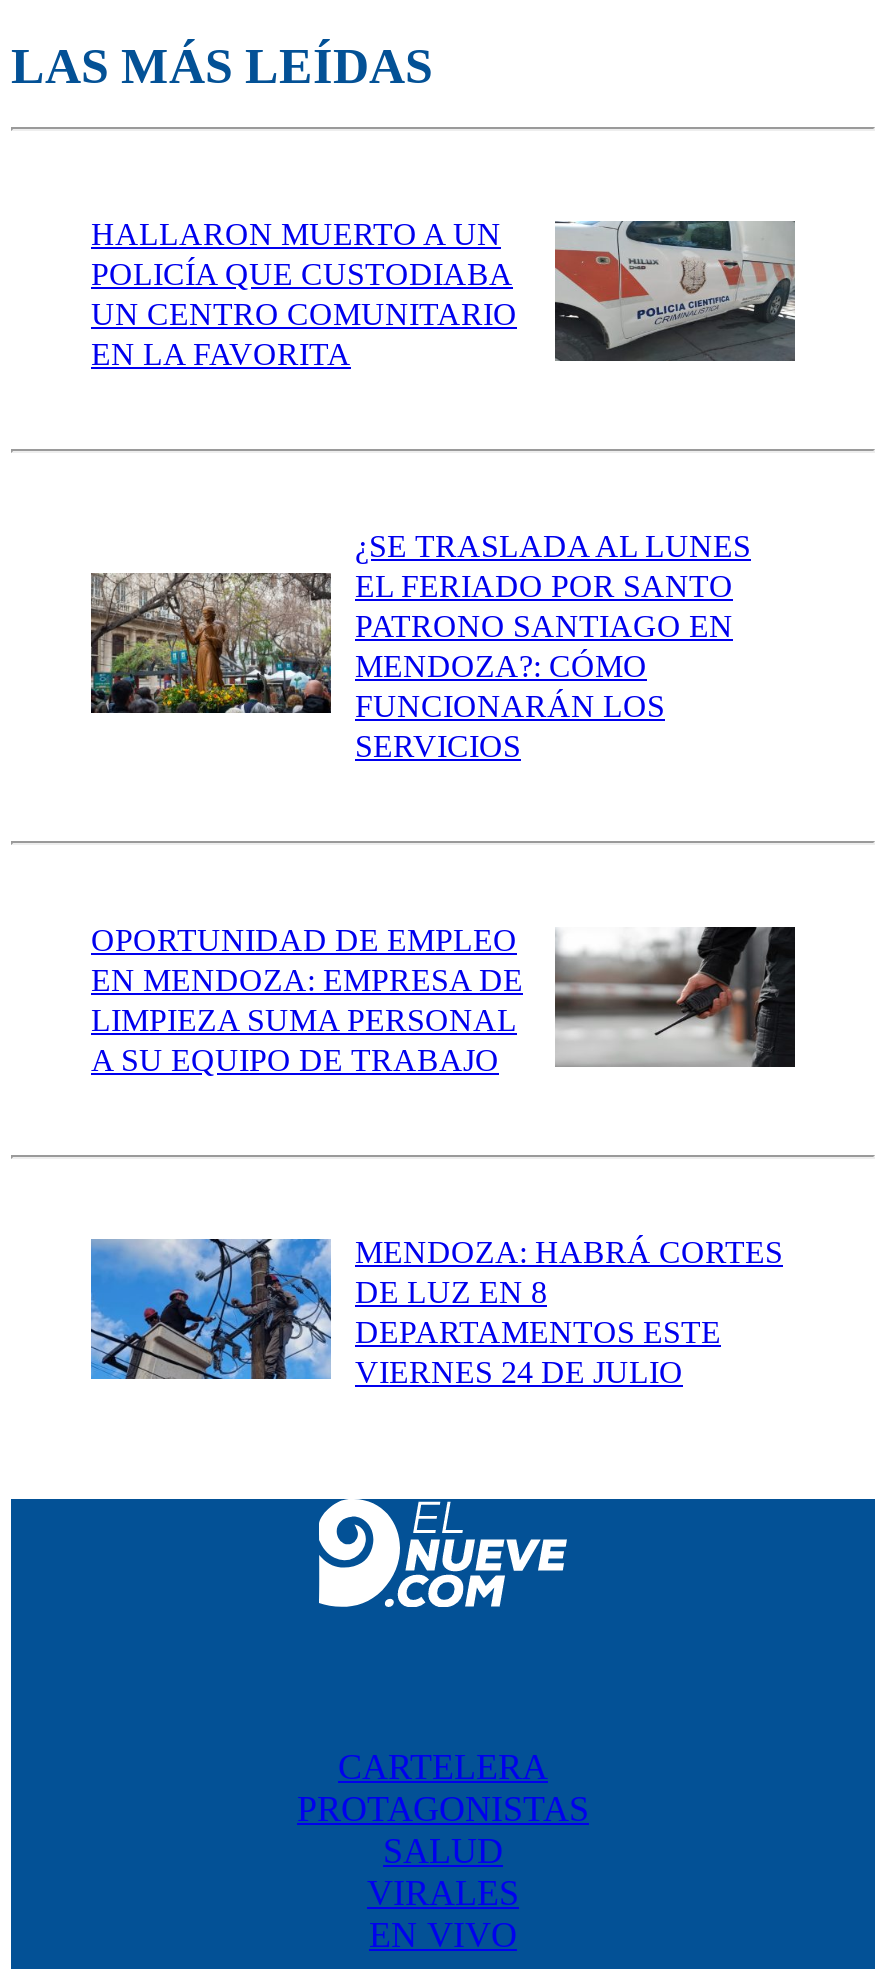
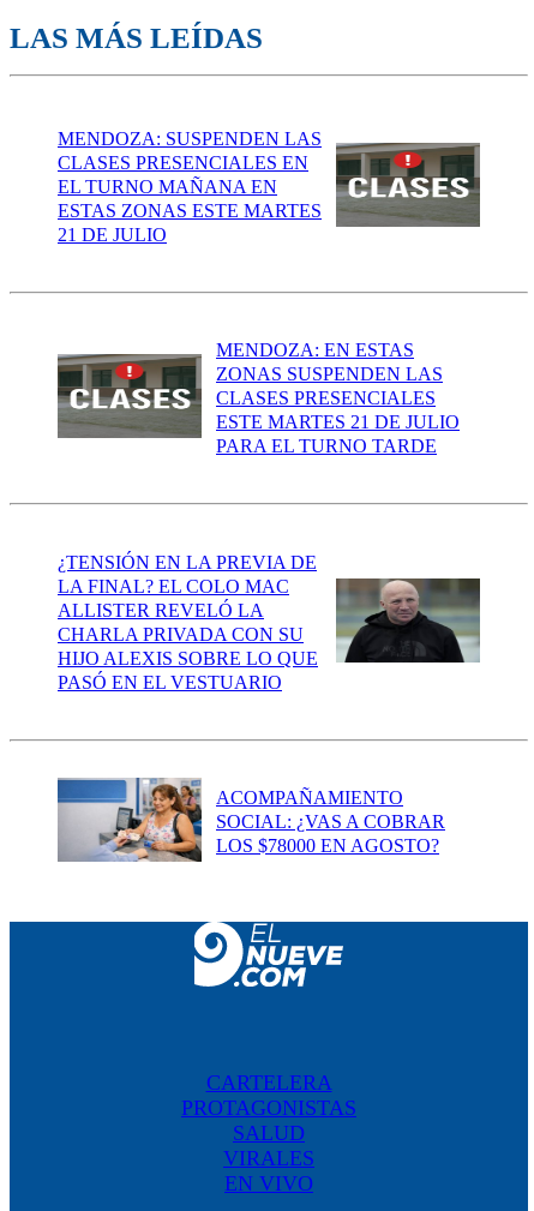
- [image]
- HALLARON MUERTO A UN
- POLICÍA QUE CUSTODIABA
- UN CENTRO COMUNITARIO
- EN LA FAVORITA
+ [image]
+ MENDOZA: SUSPENDEN LAS
+ CLASES PRESENCIALES EN
+ EL TURNO MAÑANA EN
+ ESTAS ZONAS ESTE MARTES
+ 21 DE JULIO

- [image]
- ¿SE TRASLADA AL LUNES
- EL FERIADO POR SANTO
- PATRONO SANTIAGO EN
- MENDOZA?: CÓMO
- FUNCIONARÁN LOS
- SERVICIOS
+ [image]
+ MENDOZA: EN ESTAS
+ ZONAS SUSPENDEN LAS
+ CLASES PRESENCIALES
+ ESTE MARTES 21 DE JULIO
+ PARA EL TURNO TARDE

- [image]
- OPORTUNIDAD DE EMPLEO
- EN MENDOZA: EMPRESA DE
- LIMPIEZA SUMA PERSONAL
- A SU EQUIPO DE TRABAJO
+ [image]
+ ¿TENSIÓN EN LA PREVIA DE
+ LA FINAL? EL COLO MAC
+ ALLISTER REVELÓ LA
+ CHARLA PRIVADA CON SU
+ HIJO ALEXIS SOBRE LO QUE
+ PASÓ EN EL VESTUARIO

- [image]
- MENDOZA: HABRÁ CORTES
- DE LUZ EN 8
- DEPARTAMENTOS ESTE
- VIERNES 24 DE JULIO
+ [image]
+ ACOMPAÑAMIENTO
+ SOCIAL: ¿VAS A COBRAR
+ LOS $78000 EN AGOSTO?
